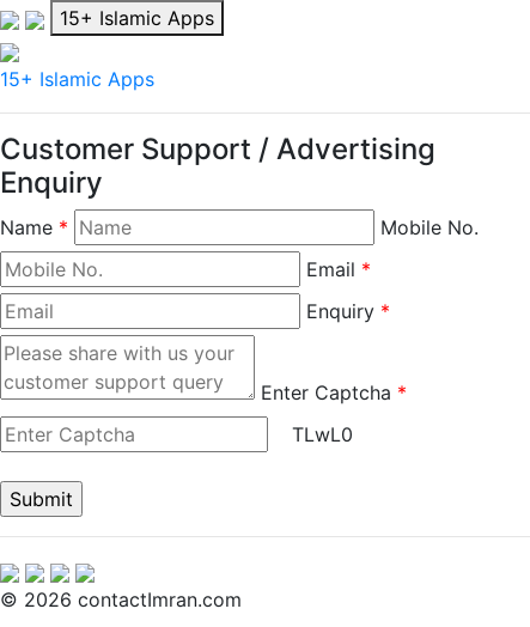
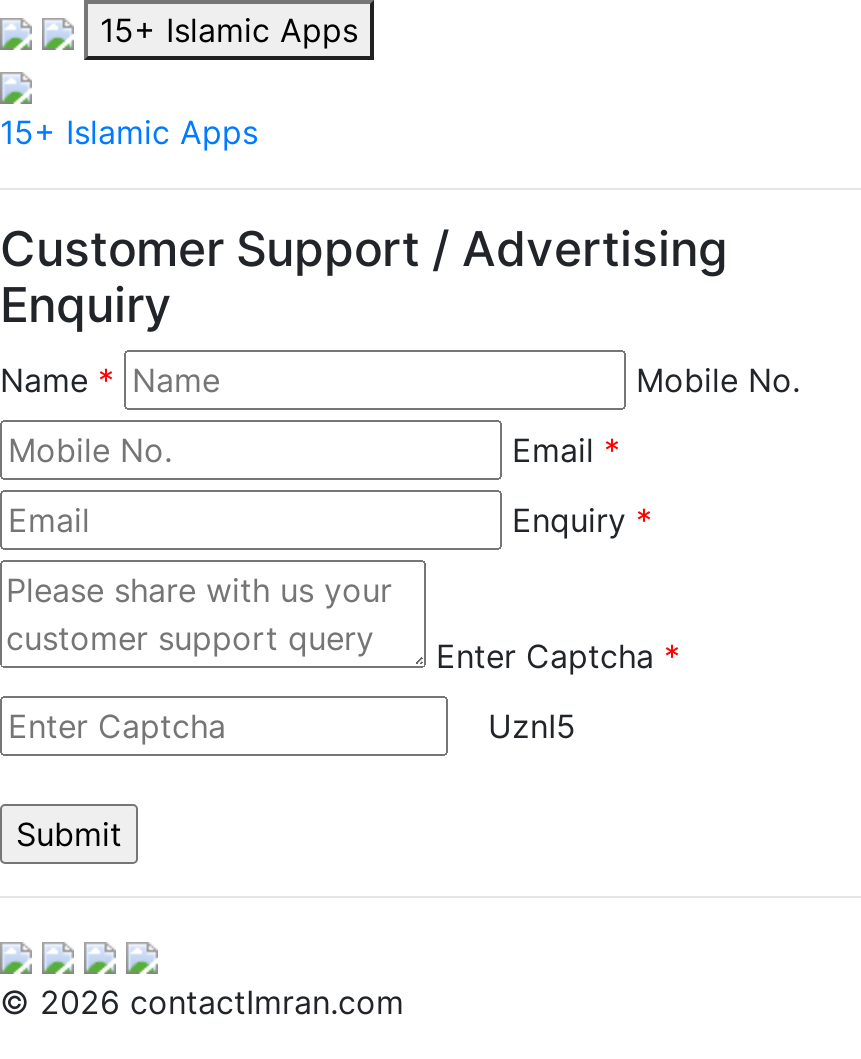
- TLwL0
+ UznI5
